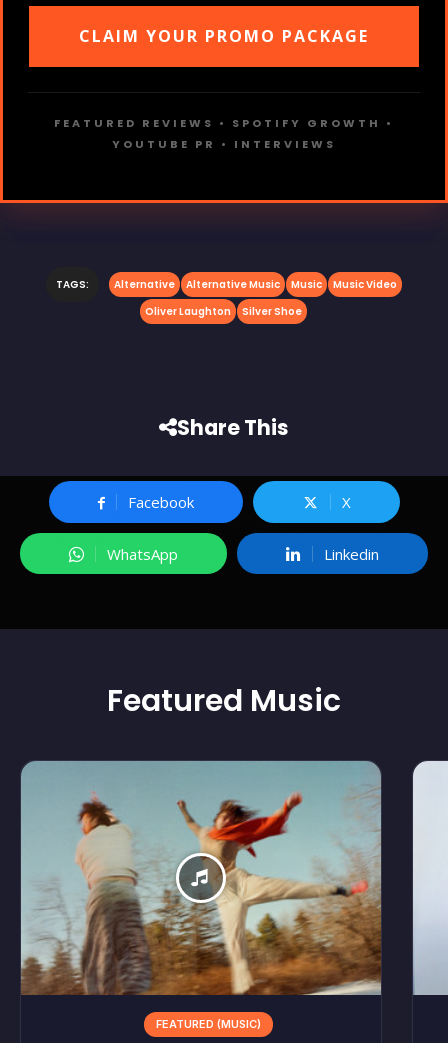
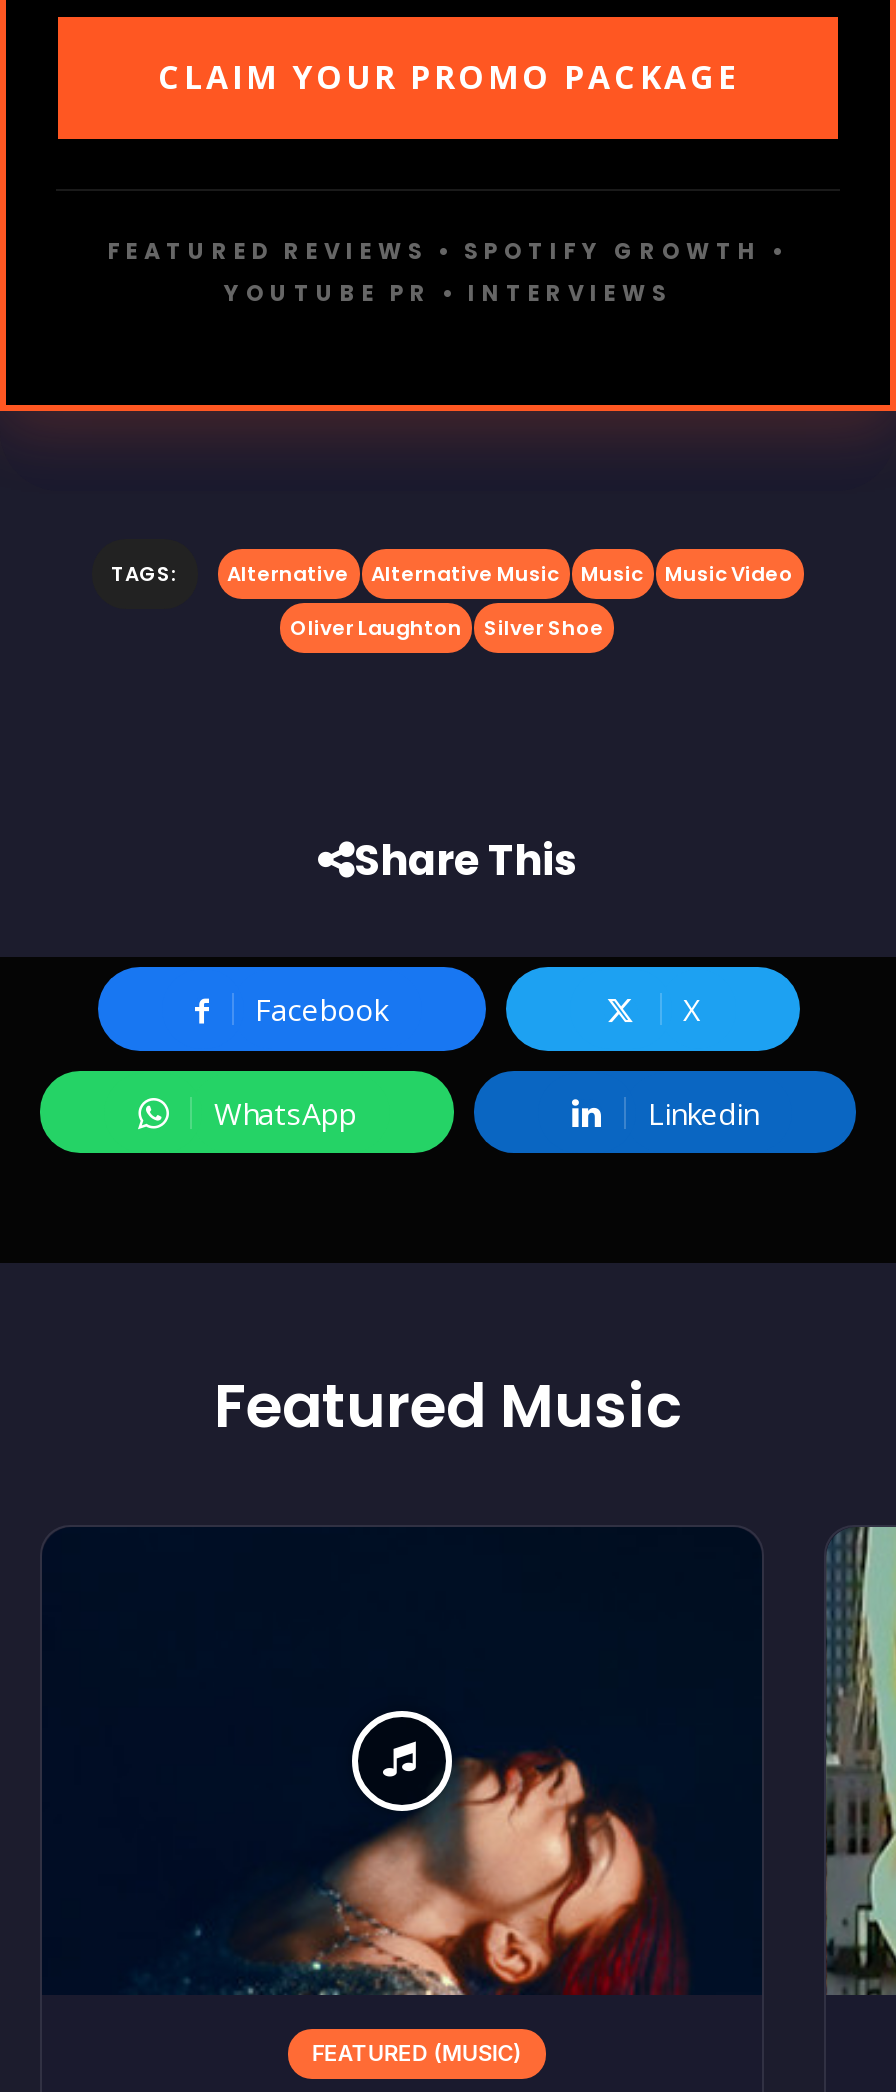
- [image]
+ [image]

- [image]
+ [image]
